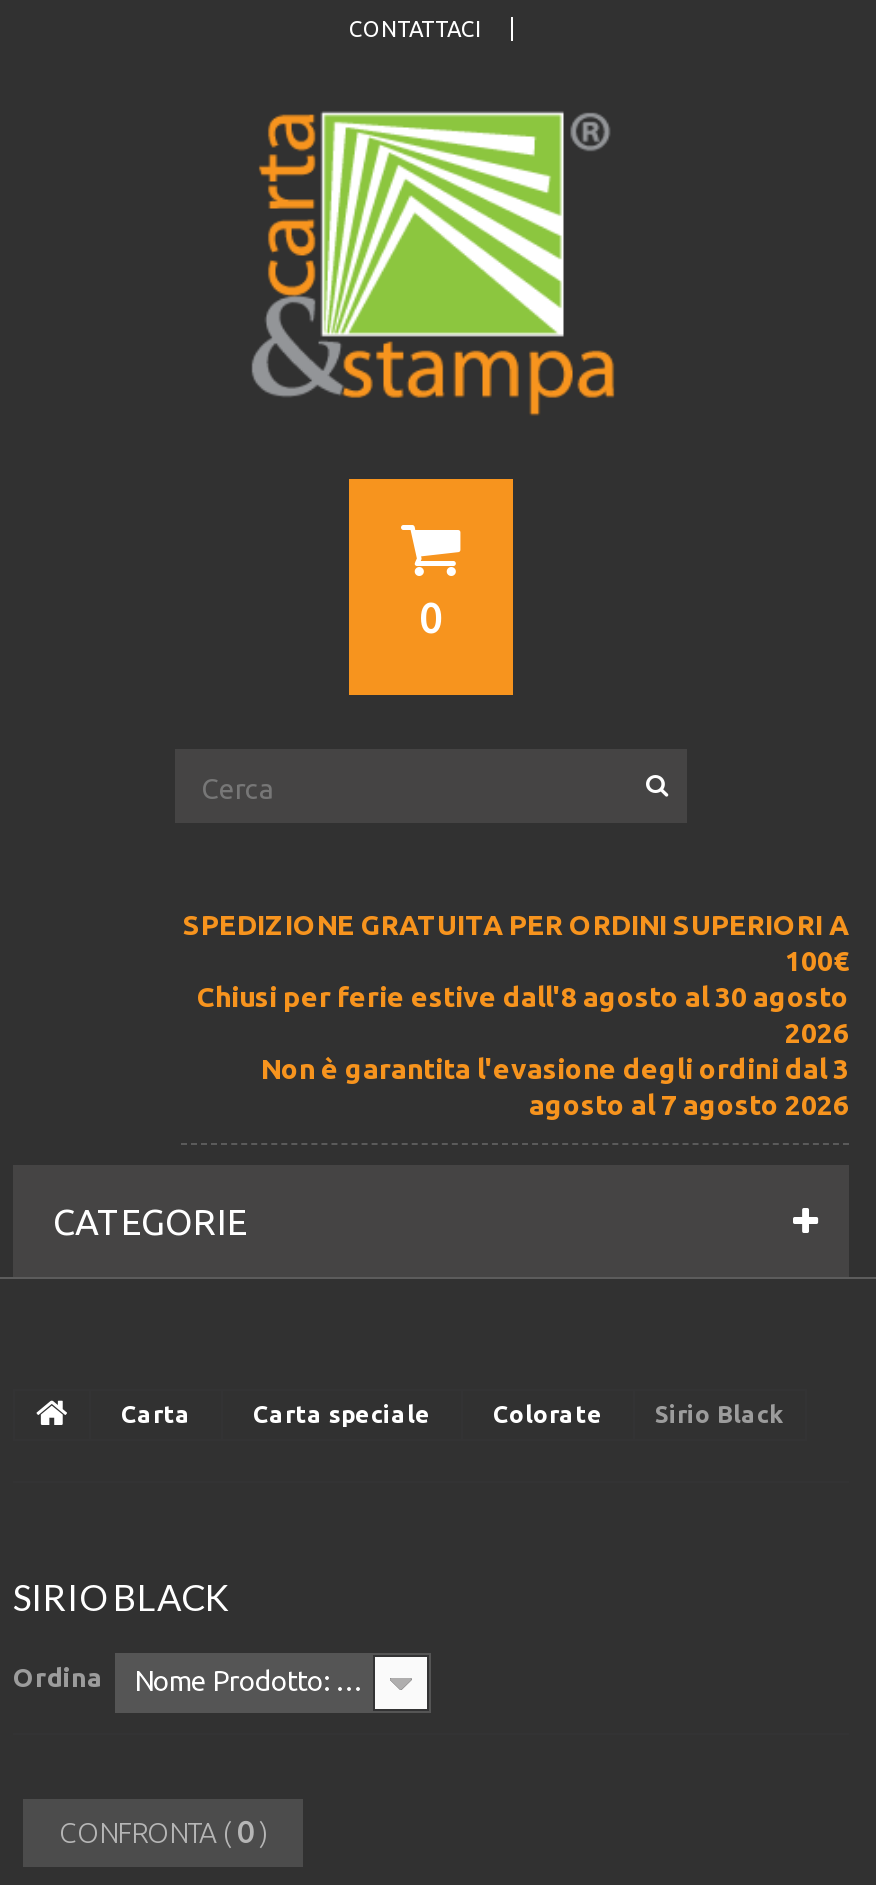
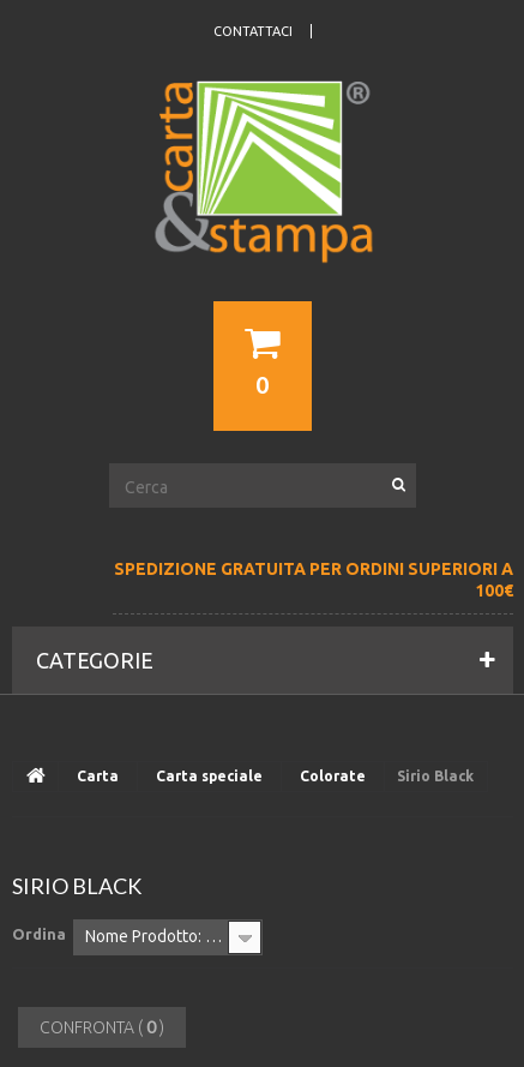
- Chiusi per ferie estive dall'8 agosto al 30 agosto
- 2026
- Non è garantita l'evasione degli ordini dal 3
- agosto al 7 agosto 2026
